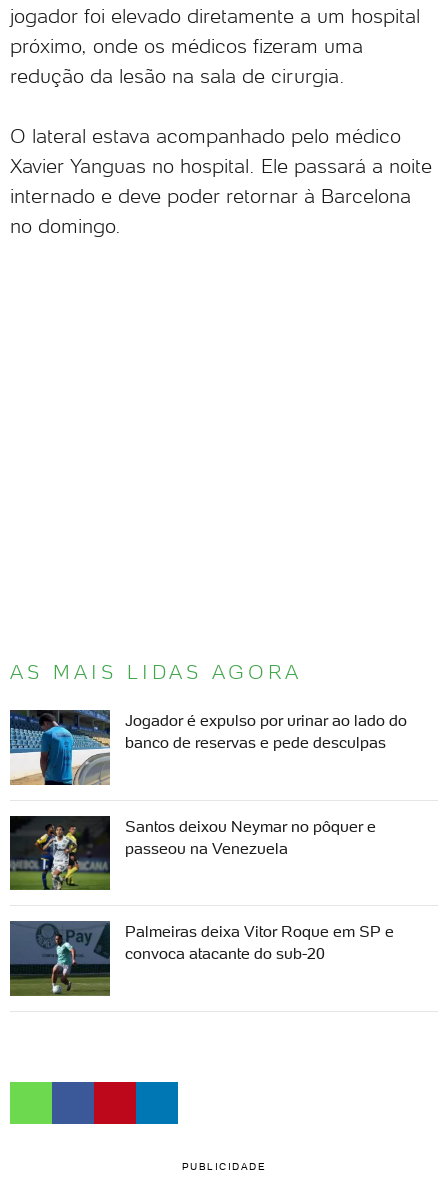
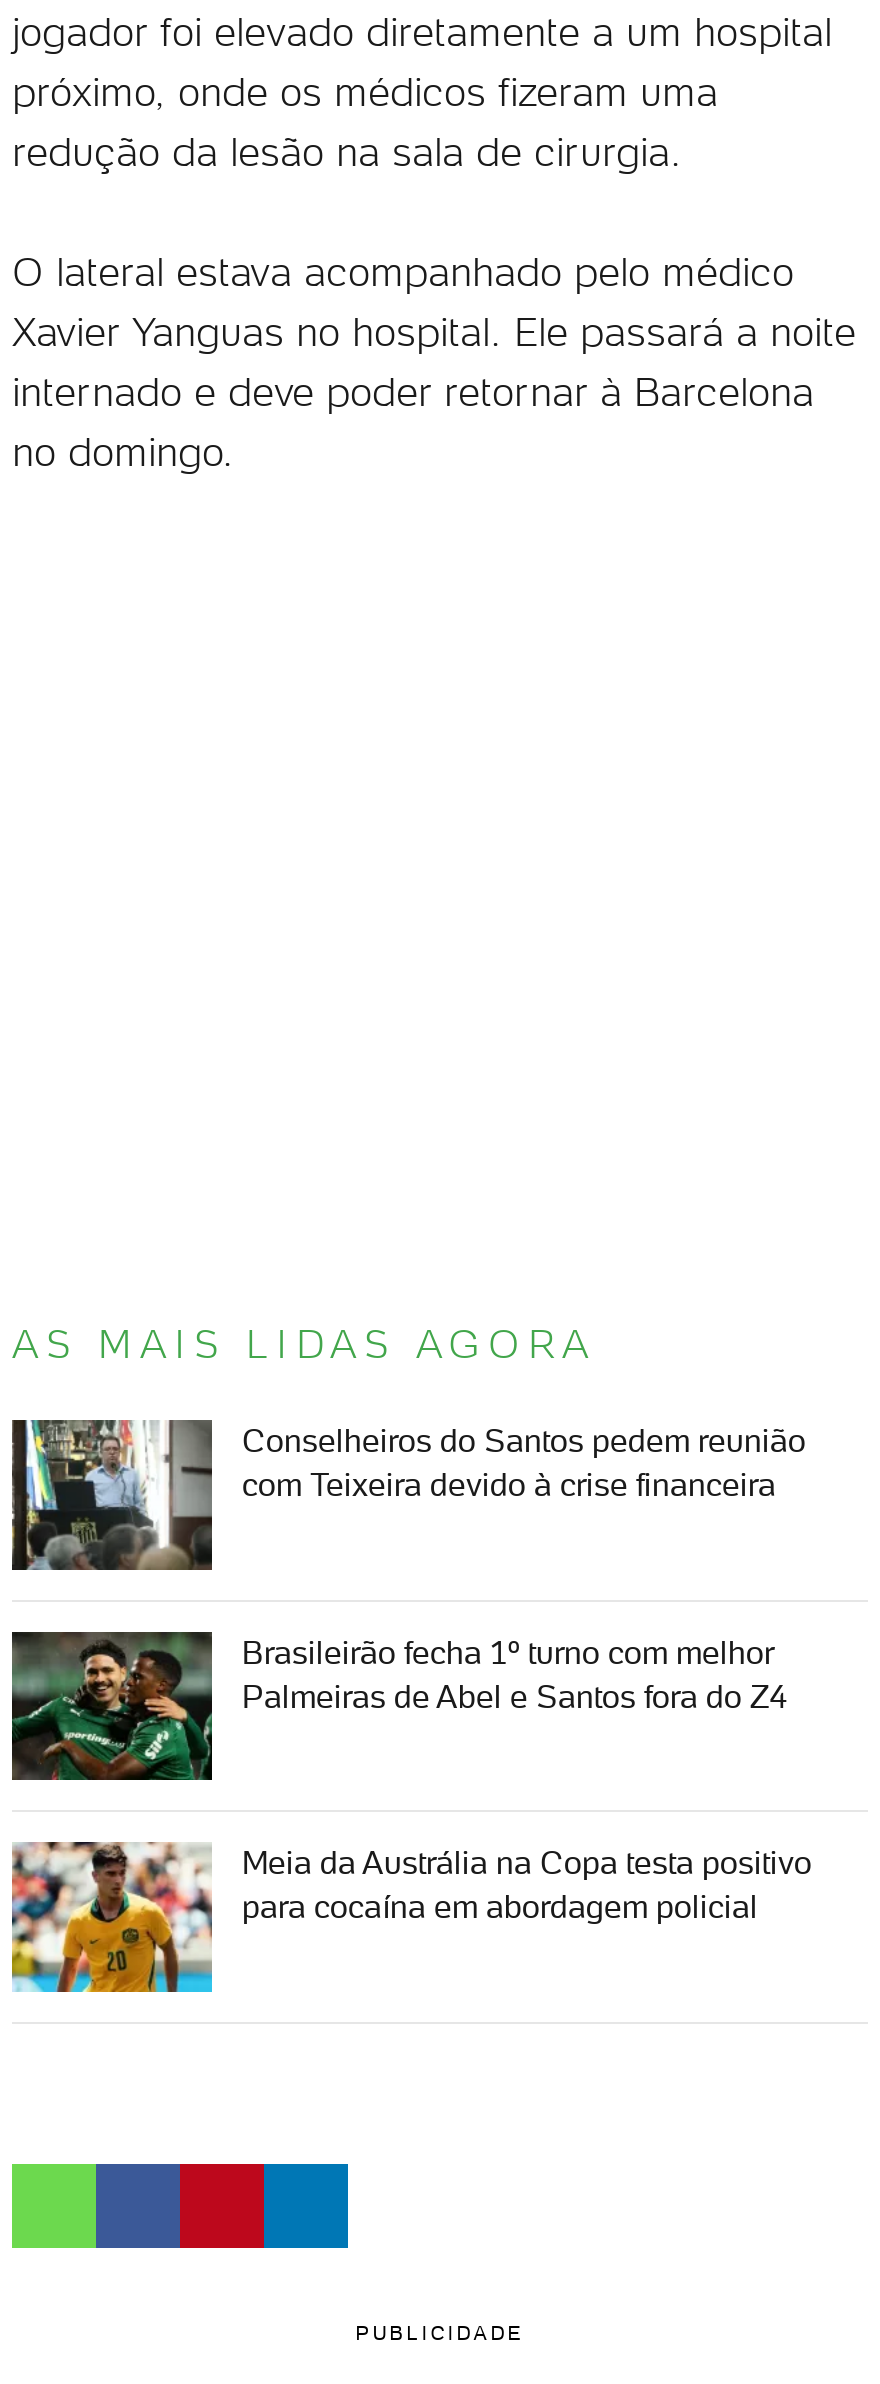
- [image]
- Jogador é expulso por urinar ao lado do
- banco de reservas e pede desculpas
+ [image]
+ Conselheiros do Santos pedem reunião
+ com Teixeira devido à crise financeira

- [image]
- Santos deixou Neymar no pôquer e
- passeou na Venezuela
+ [image]
+ Brasileirão fecha 1º turno com melhor
+ Palmeiras de Abel e Santos fora do Z4

- [image]
- Palmeiras deixa Vitor Roque em SP e
- convoca atacante do sub-20
+ [image]
+ Meia da Austrália na Copa testa positivo
+ para cocaína em abordagem policial
